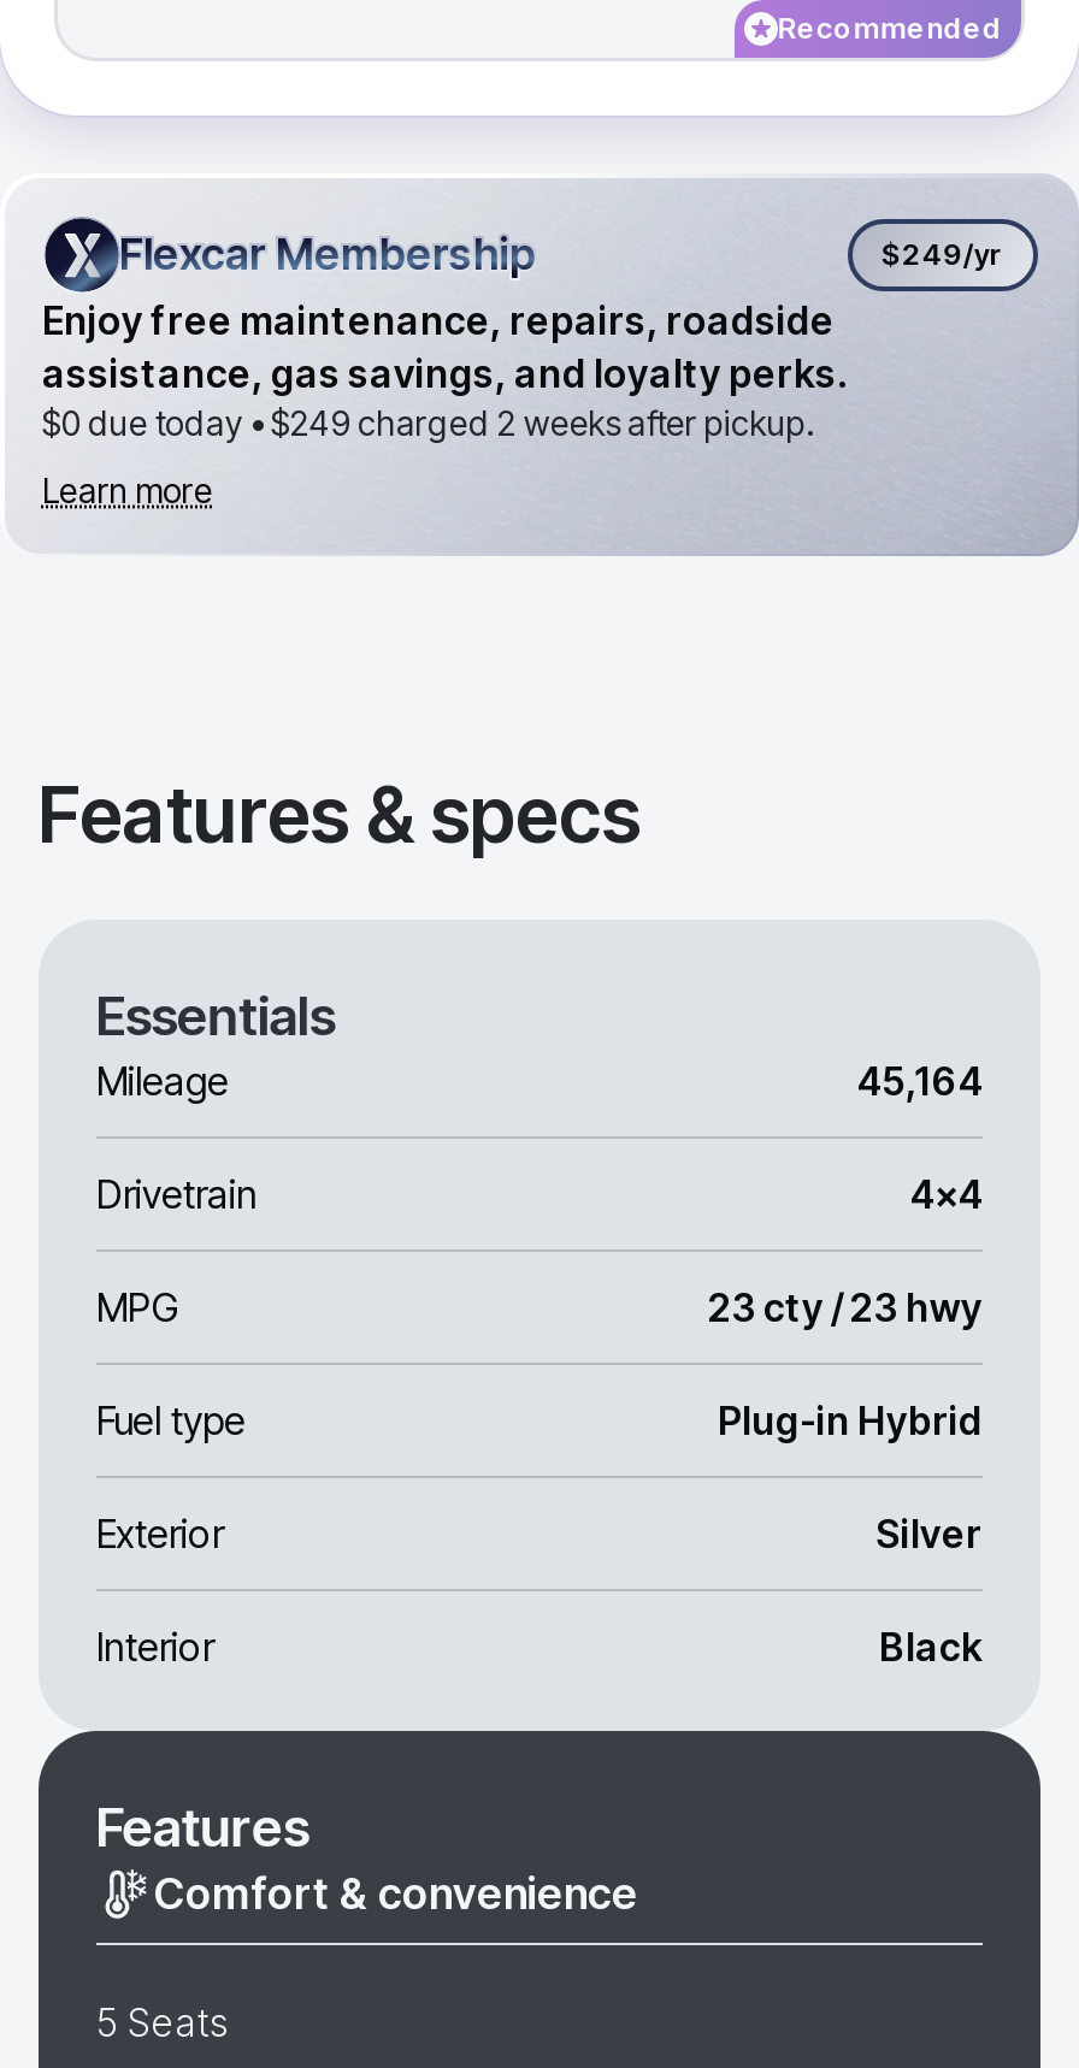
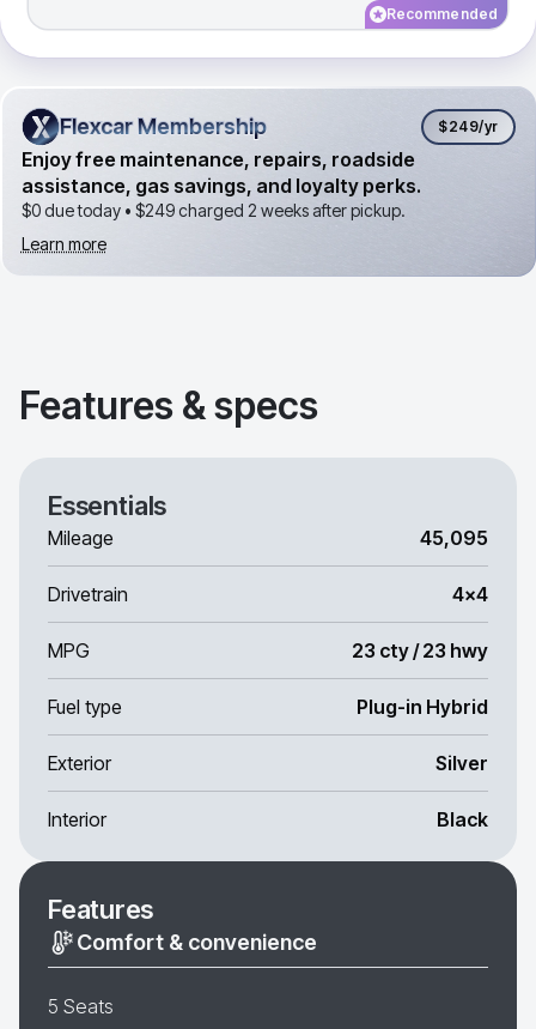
- 45,164
+ 45,095
